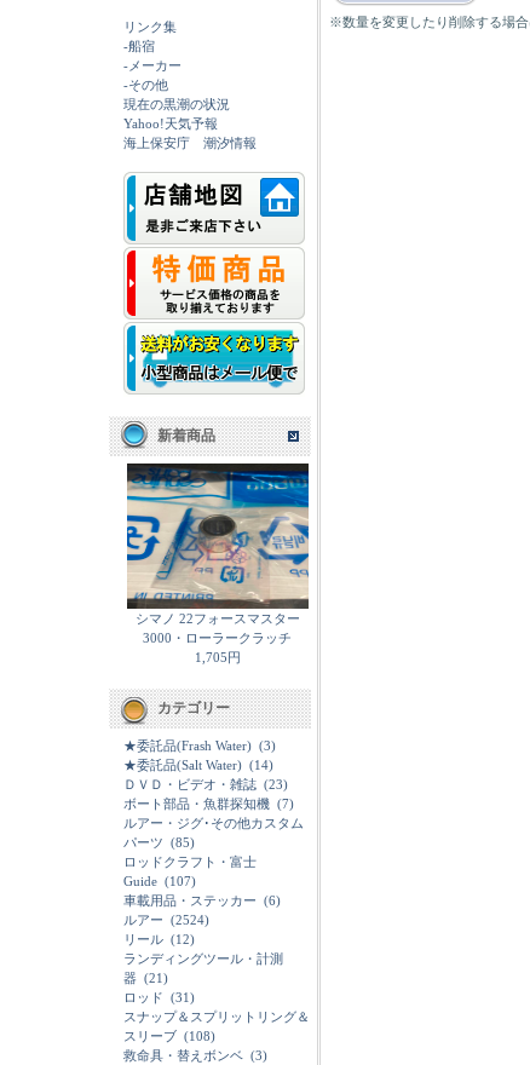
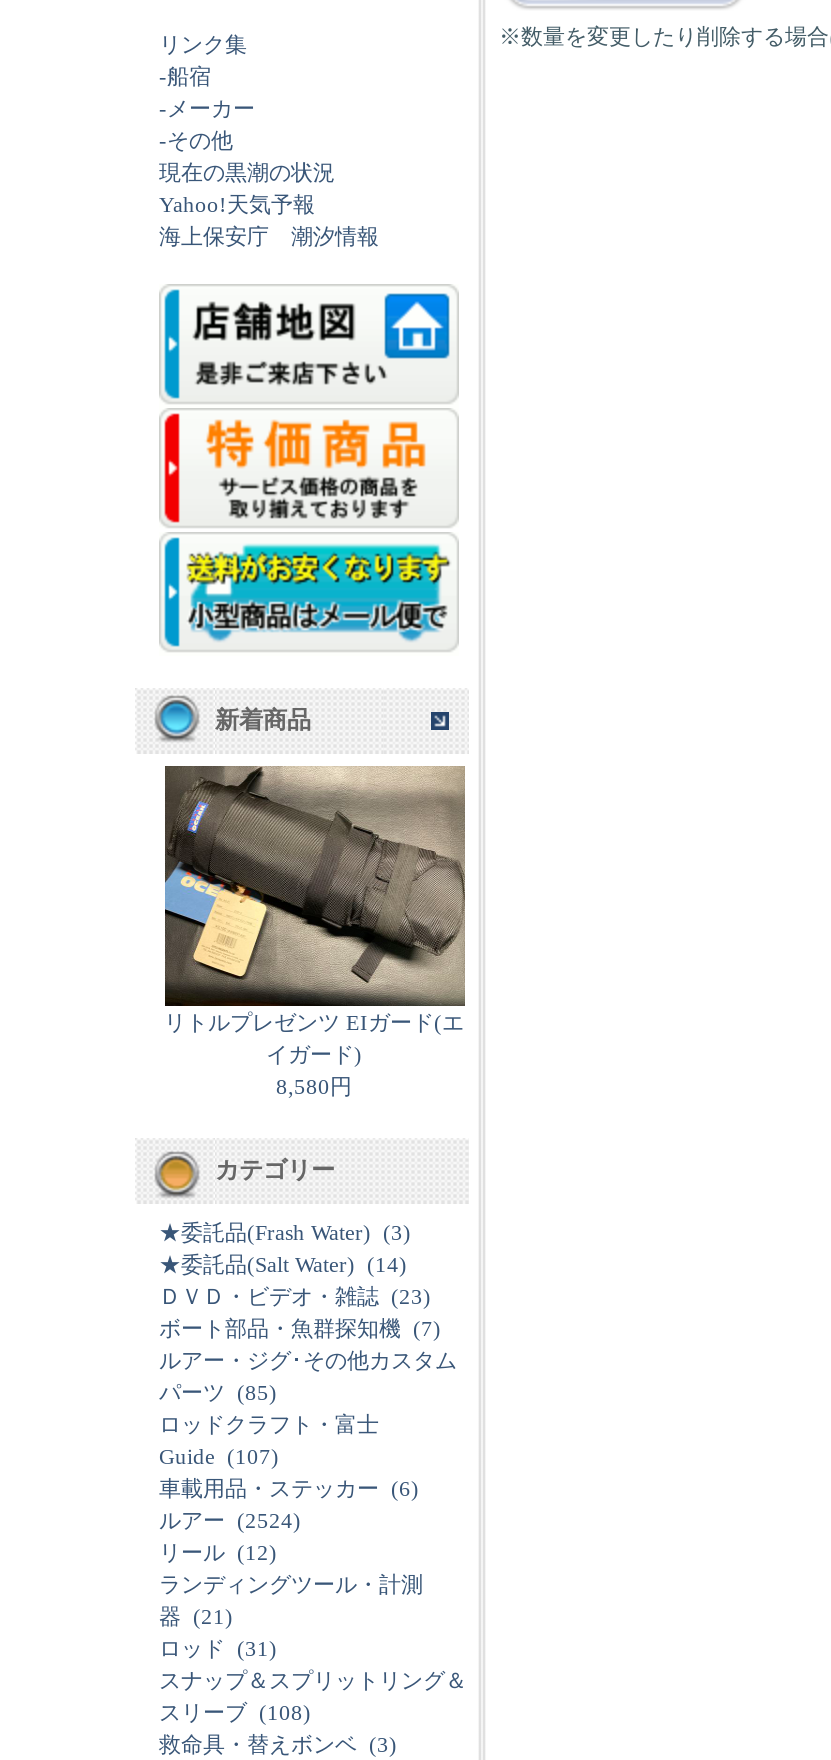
- [image]
- シマノ 22フォースマスター
- 3000・ローラークラッチ
- 1,705円
+ [image]
+ リトルプレゼンツ EIガード(エ
+ イガード)
+ 8,580円
